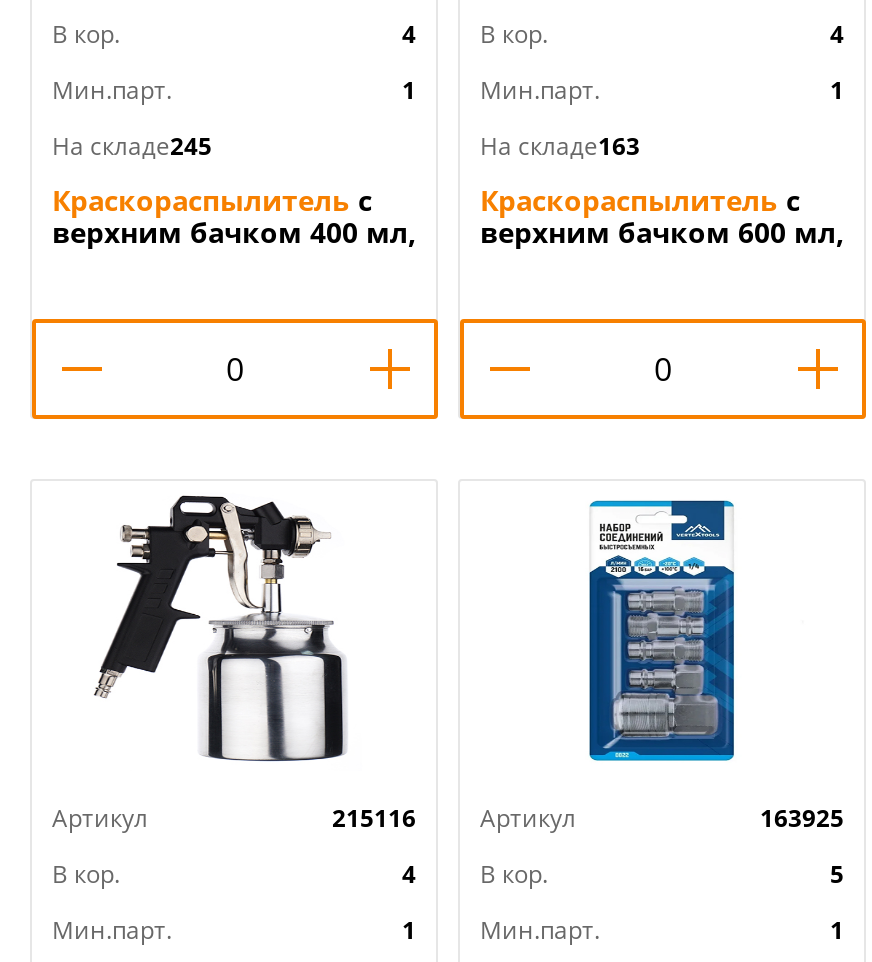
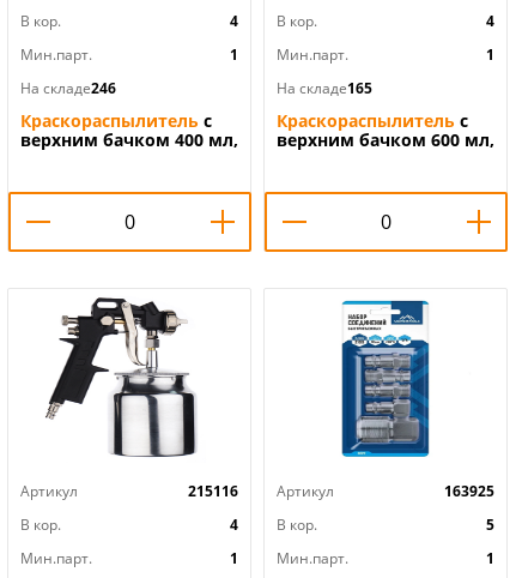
- На складе245
+ На складе246

- На складе163
+ На складе165
